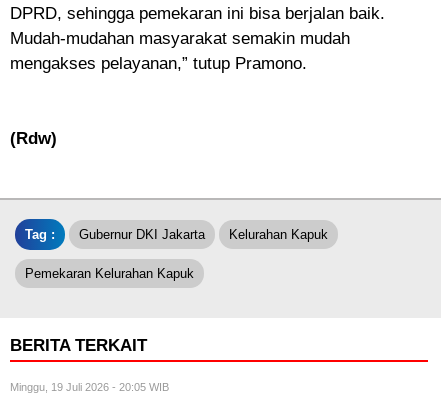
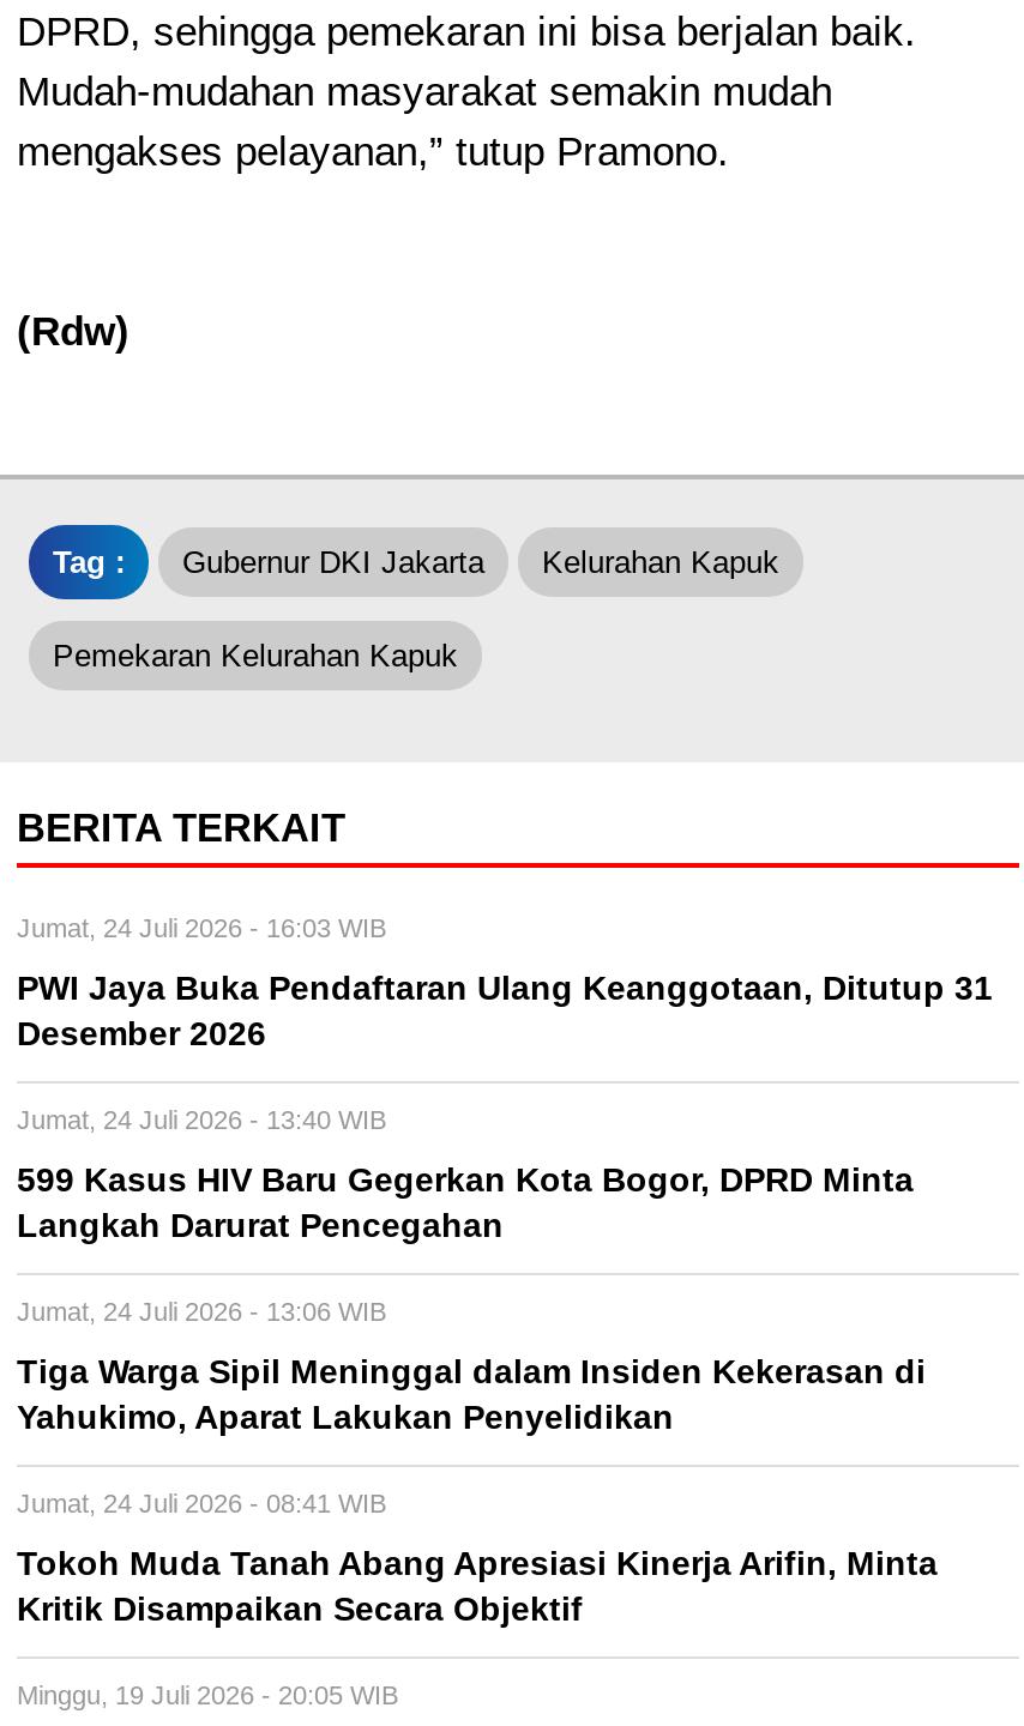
+ Jumat, 24 Juli 2026 - 16:03 WIB
+ PWI Jaya Buka Pendaftaran Ulang Keanggotaan, Ditutup 31
+ Desember 2026
+ Jumat, 24 Juli 2026 - 13:40 WIB
+ 599 Kasus HIV Baru Gegerkan Kota Bogor, DPRD Minta
+ Langkah Darurat Pencegahan
+ Jumat, 24 Juli 2026 - 13:06 WIB
+ Tiga Warga Sipil Meninggal dalam Insiden Kekerasan di
+ Yahukimo, Aparat Lakukan Penyelidikan
+ Jumat, 24 Juli 2026 - 08:41 WIB
+ Tokoh Muda Tanah Abang Apresiasi Kinerja Arifin, Minta
+ Kritik Disampaikan Secara Objektif
